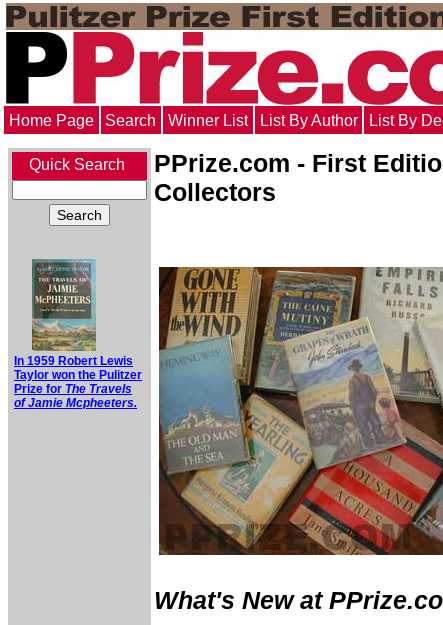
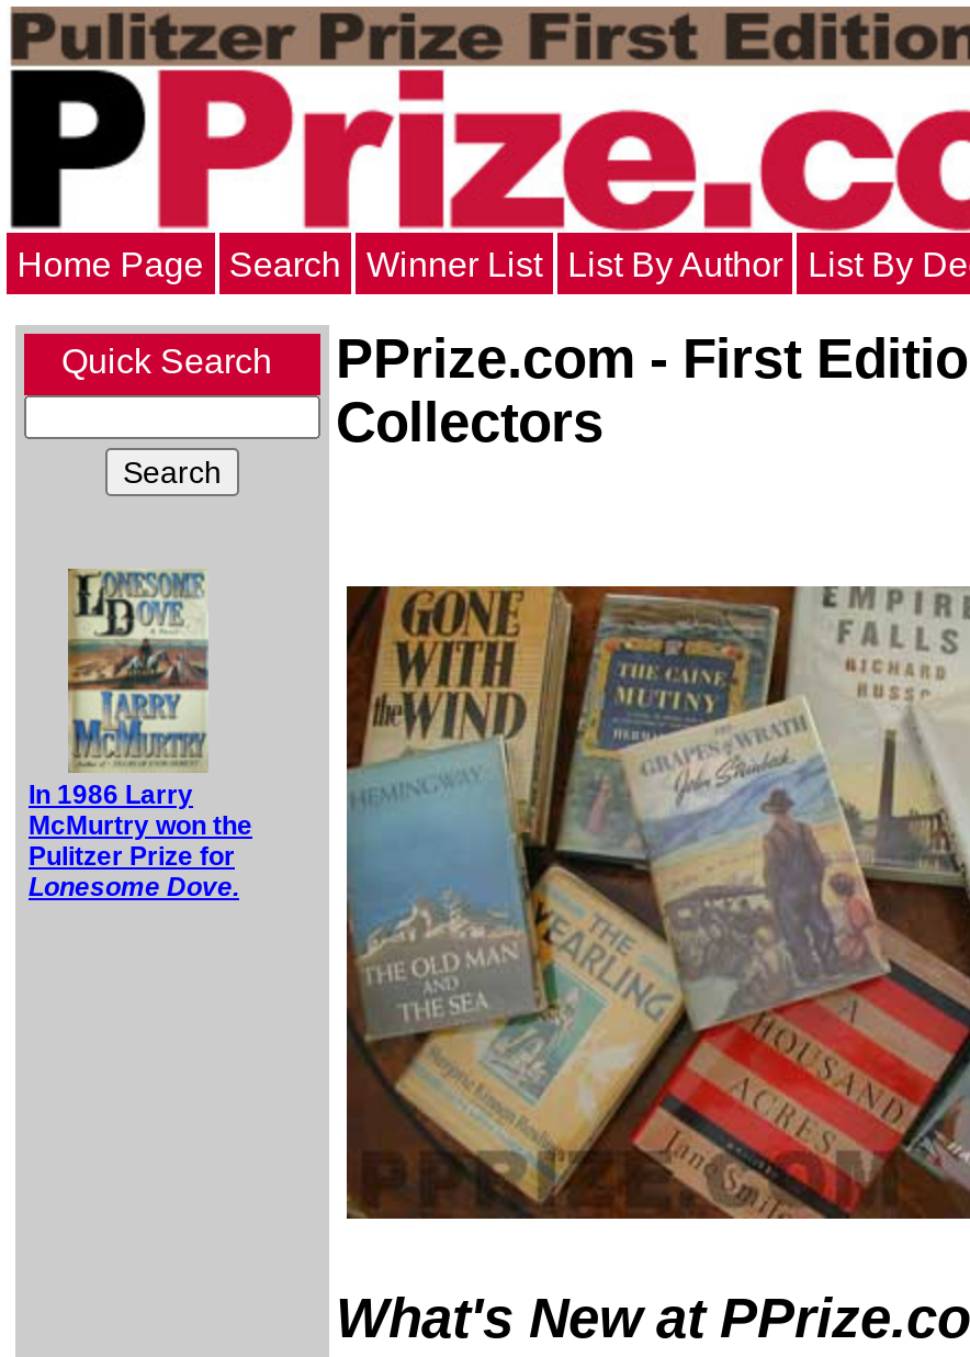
- [image]
- In 1959 Robert Lewis
- Taylor won the Pulitzer
- Prize for The Travels
- of Jamie Mcpheeters.
+ [image]
+ In 1986 Larry
+ McMurtry won the
+ Pulitzer Prize for
+ Lonesome Dove.
